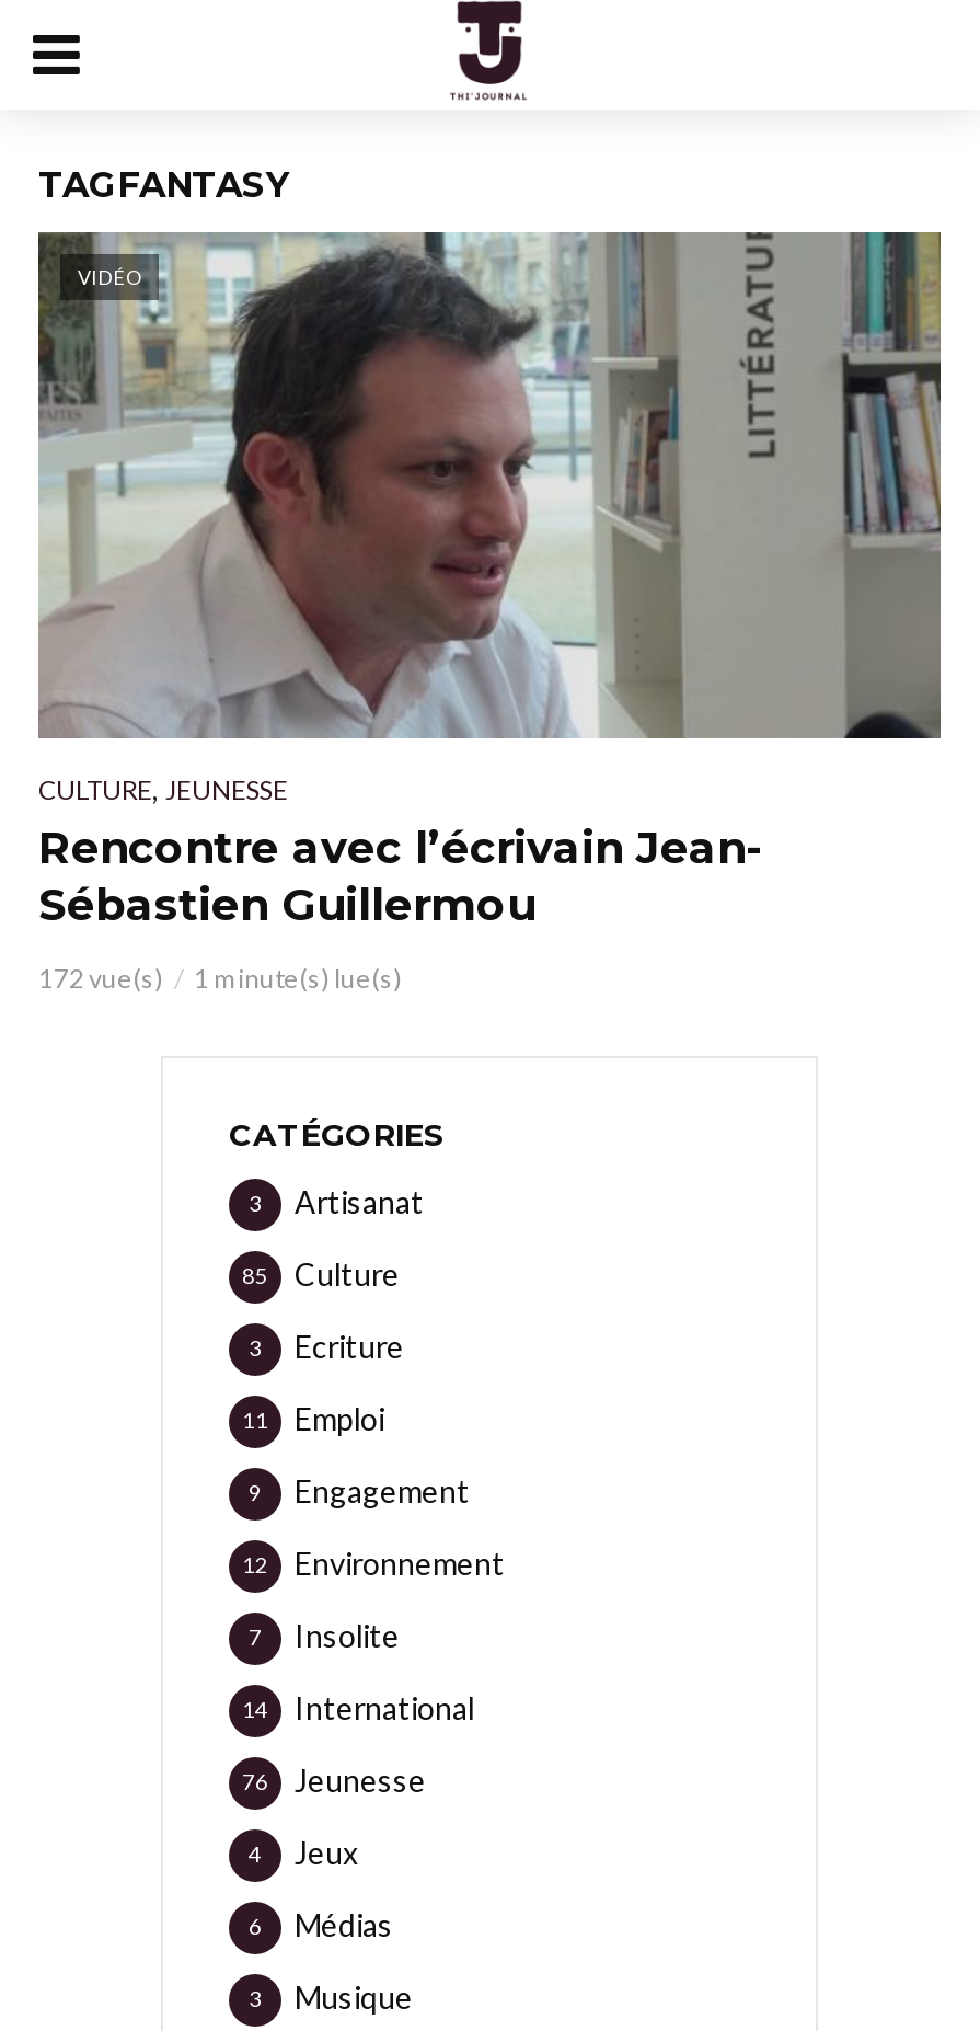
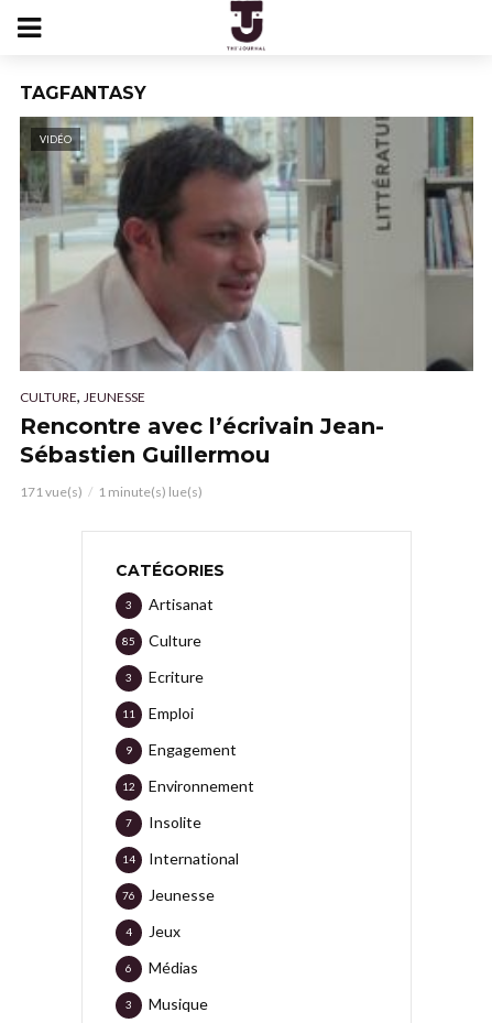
- 172 vue(s) 1 minute(s) lue(s)
+ 171 vue(s) 1 minute(s) lue(s)
